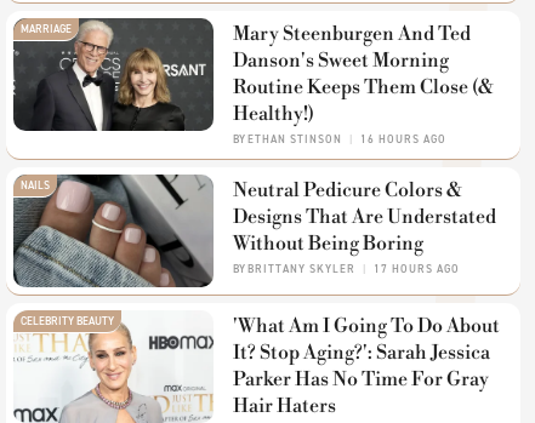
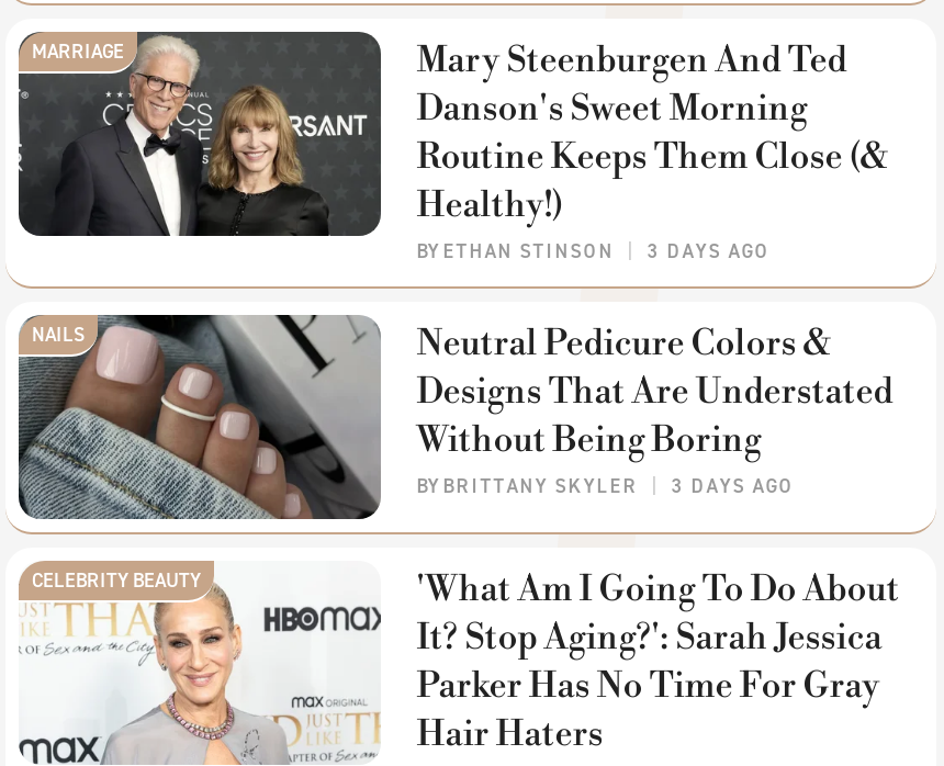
- BY ETHAN STINSON 16 HOURS AGO
+ BY ETHAN STINSON 3 DAYS AGO

- BY BRITTANY SKYLER 17 HOURS AGO
+ BY BRITTANY SKYLER 3 DAYS AGO
